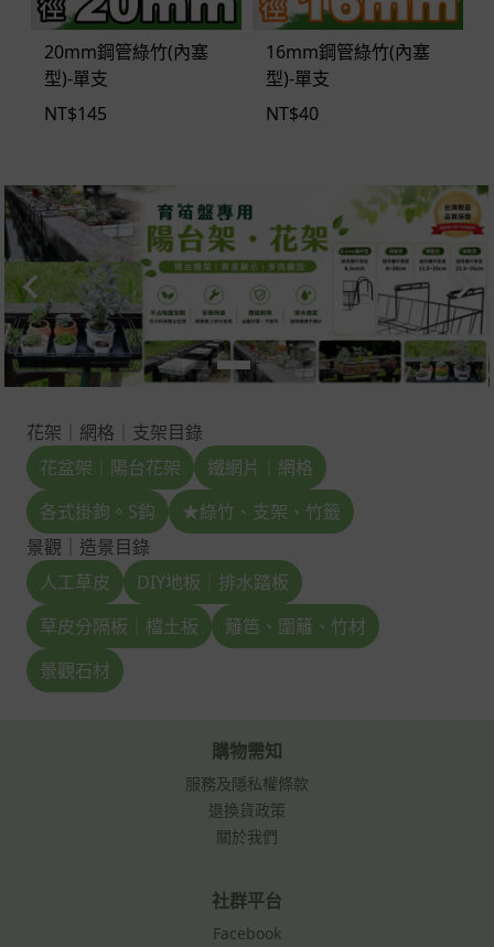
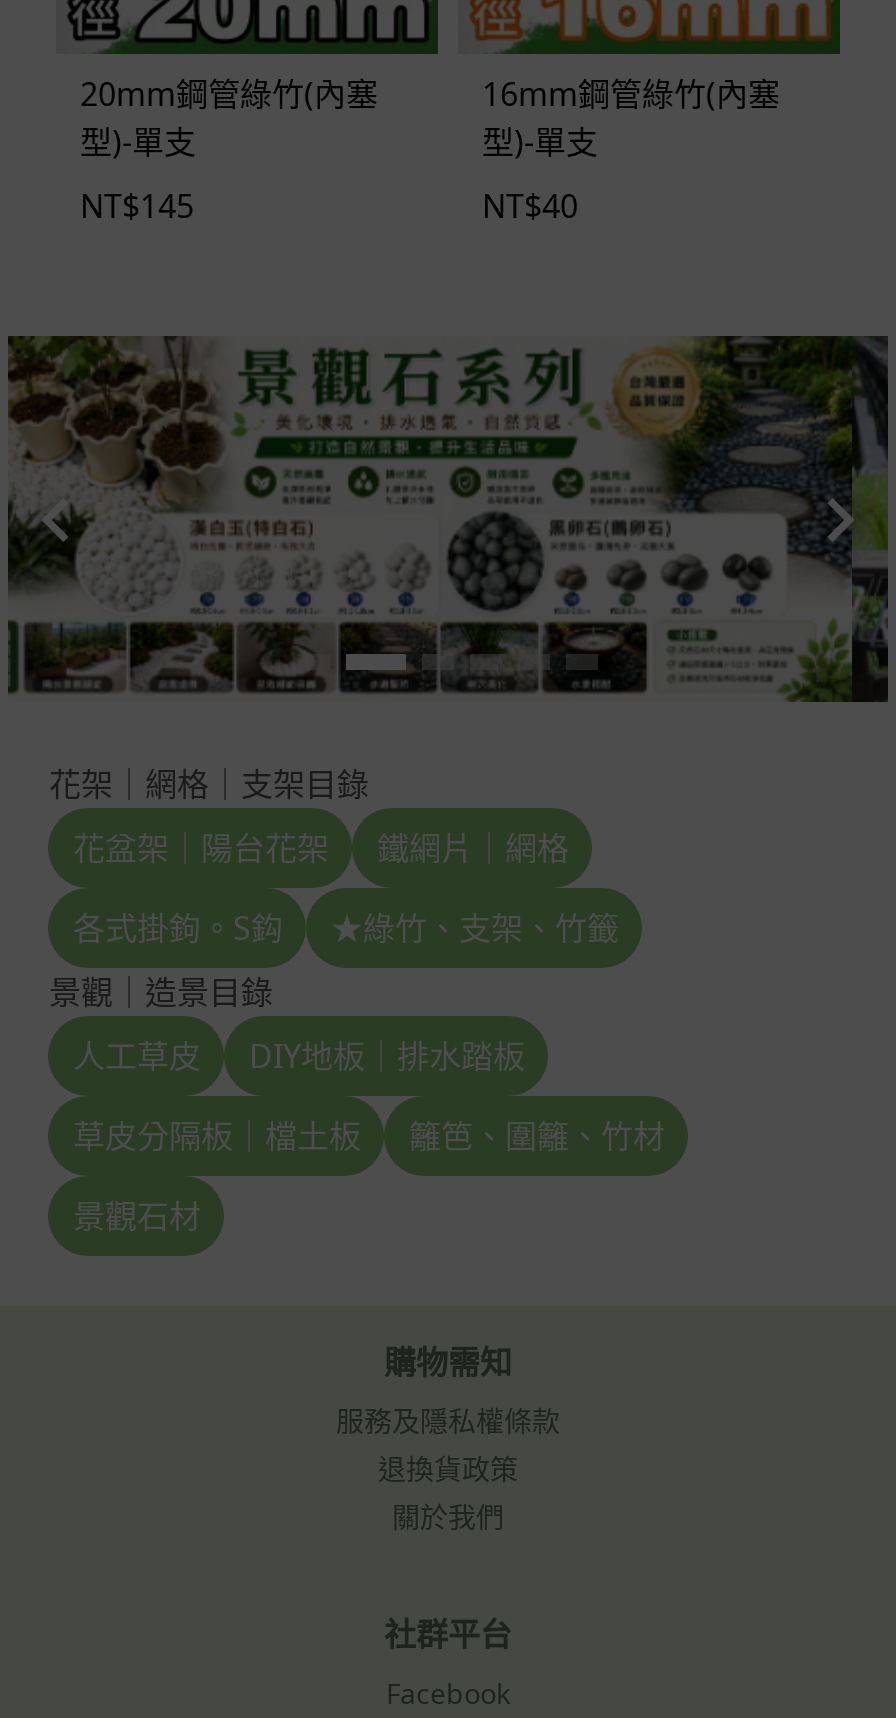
- [image]
+ [image]
